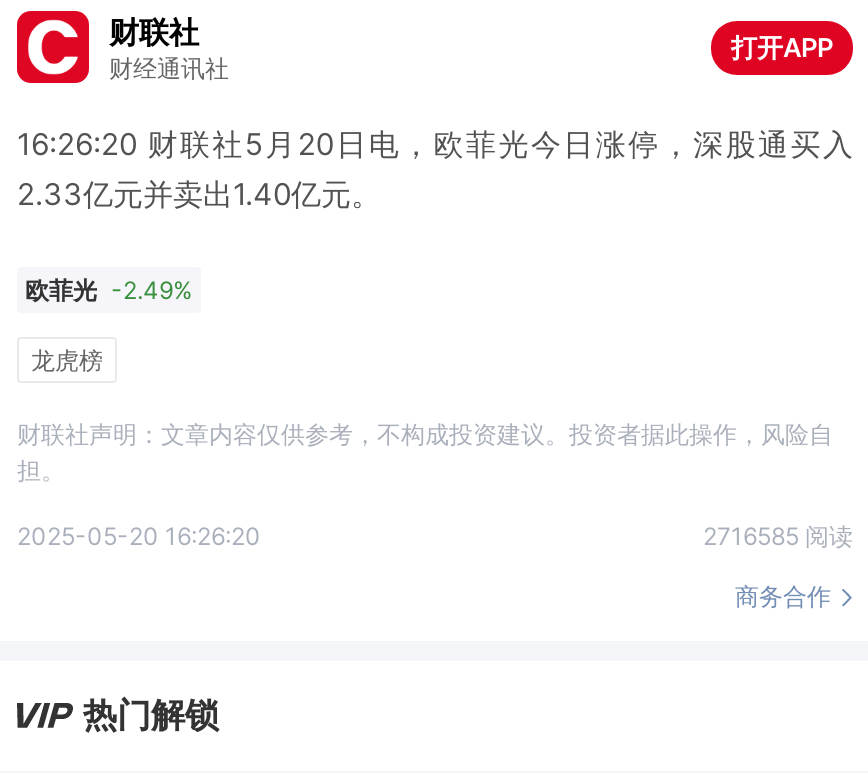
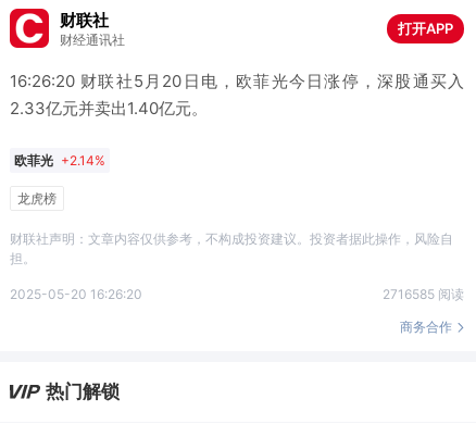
- 欧菲光 -2.49%
+ 欧菲光 +2.14%
